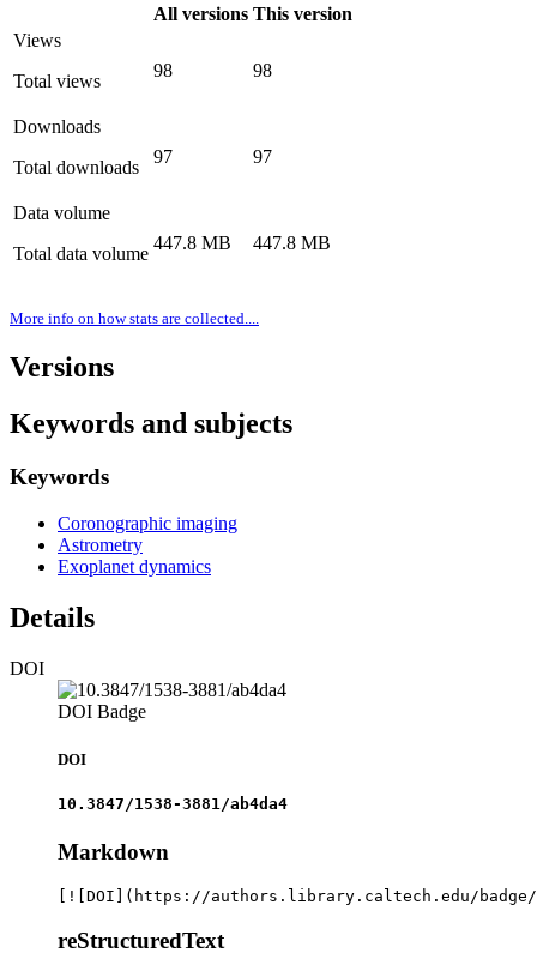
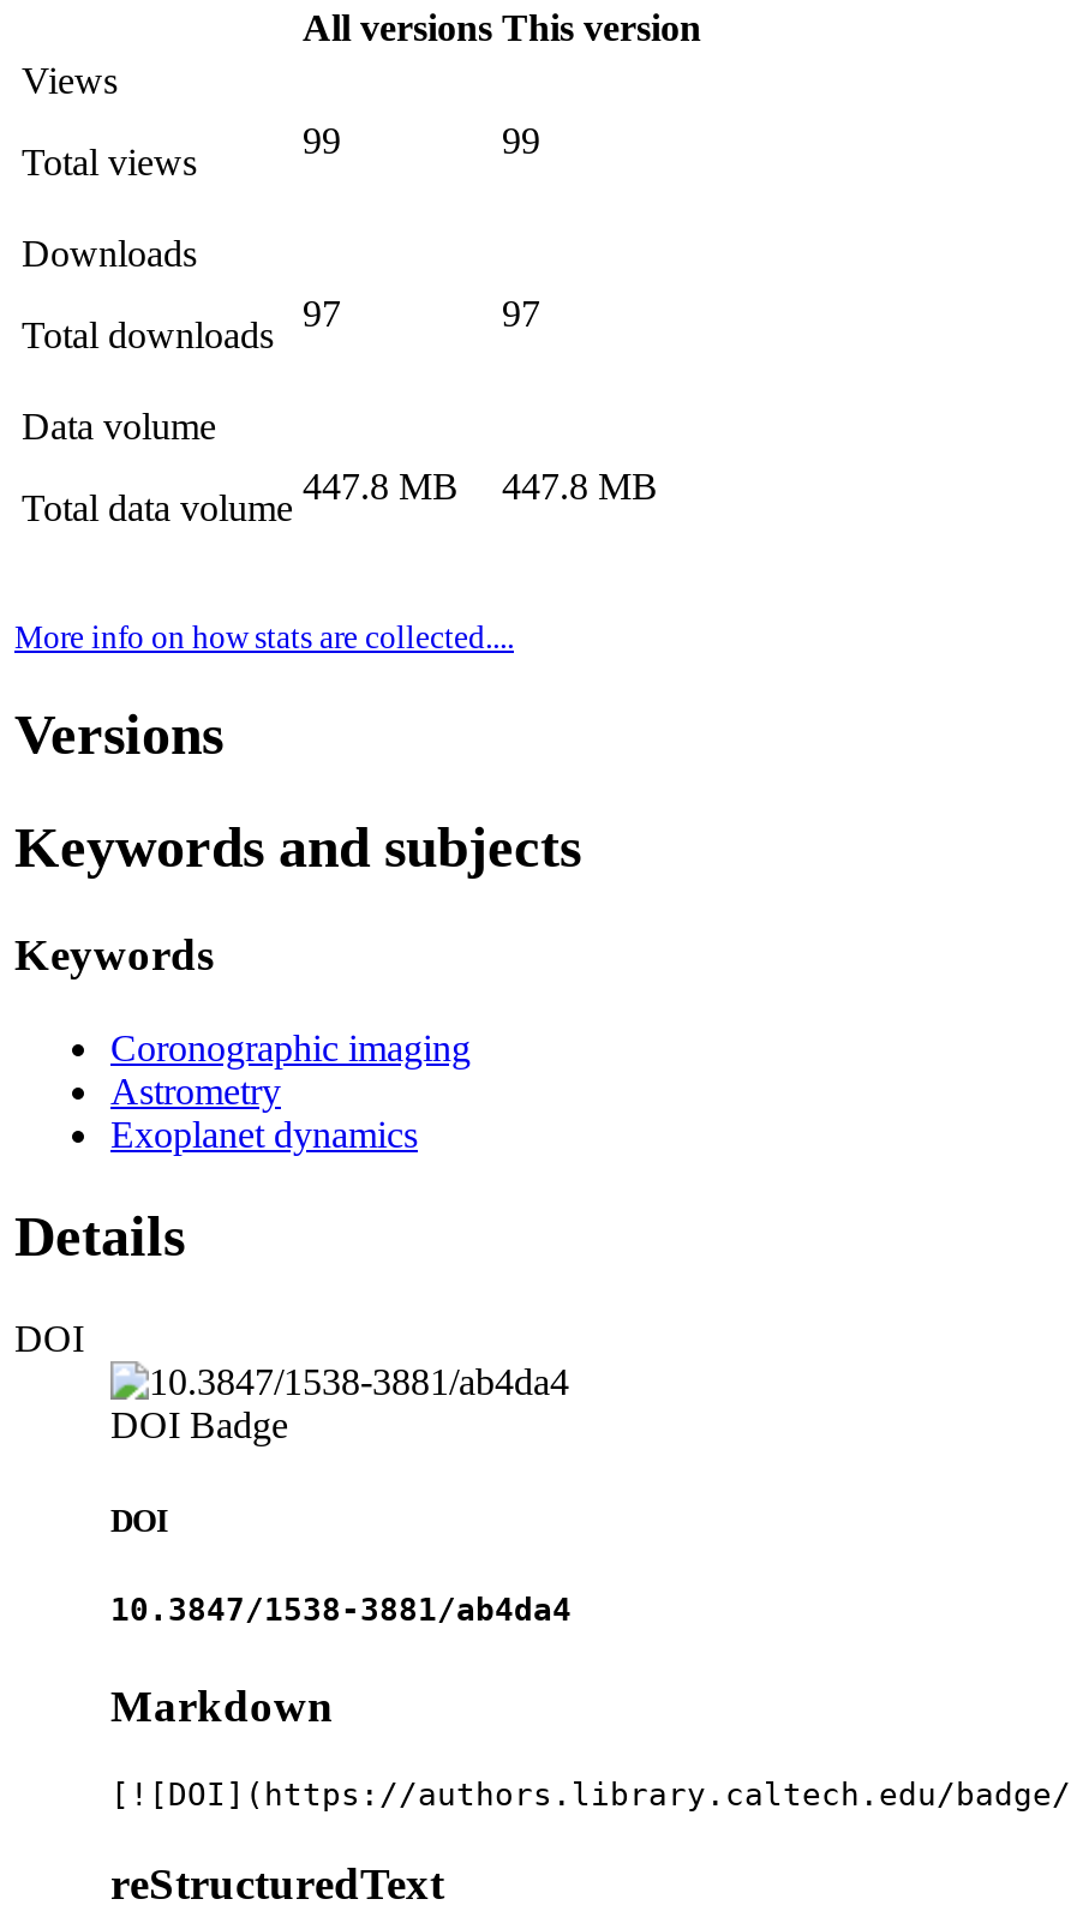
- 98
+ 99

- 98
+ 99
